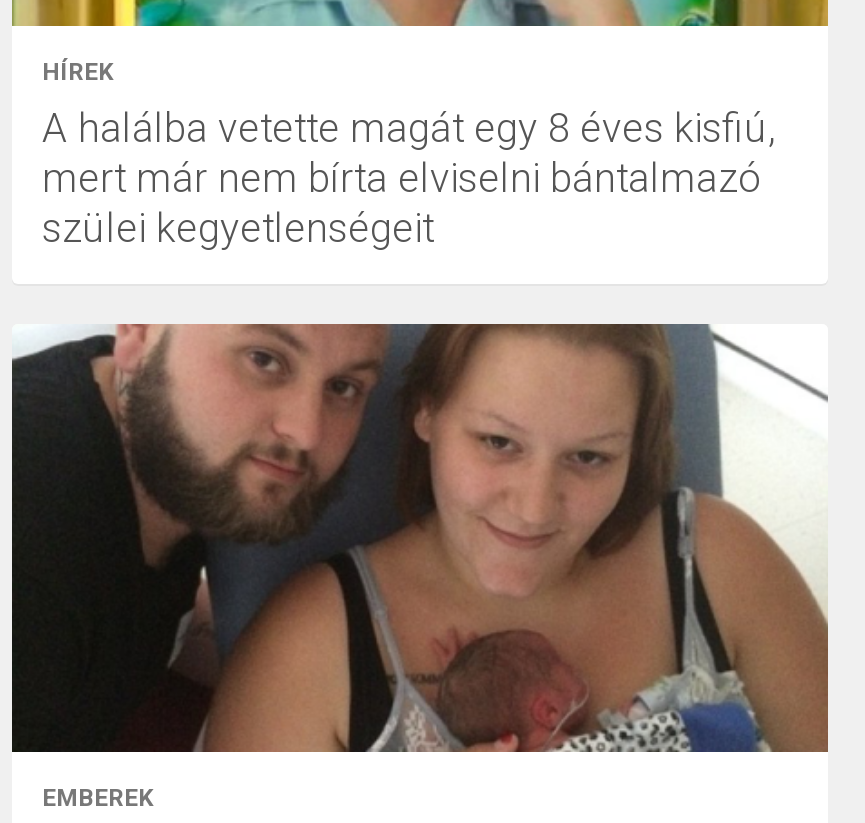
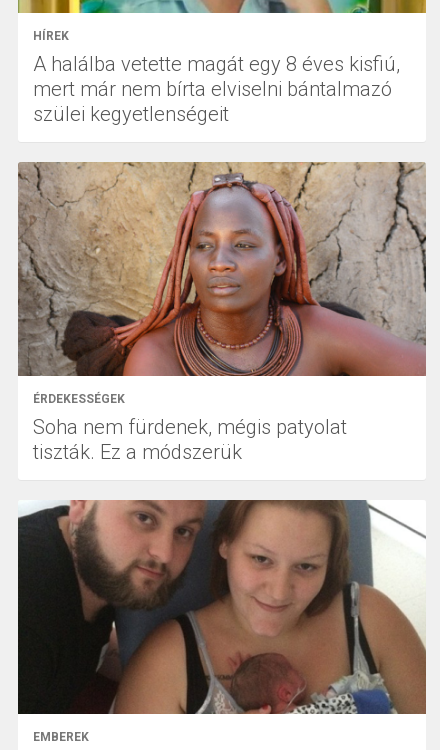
+ [image]
+ ÉRDEKESSÉGEK
+ Soha nem fürdenek, mégis patyolat
+ tiszták. Ez a módszerük
